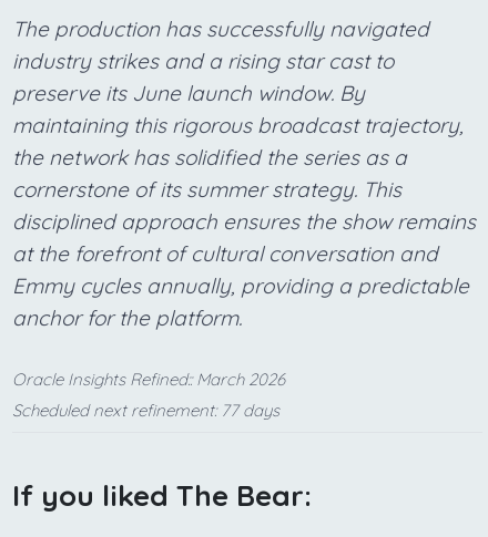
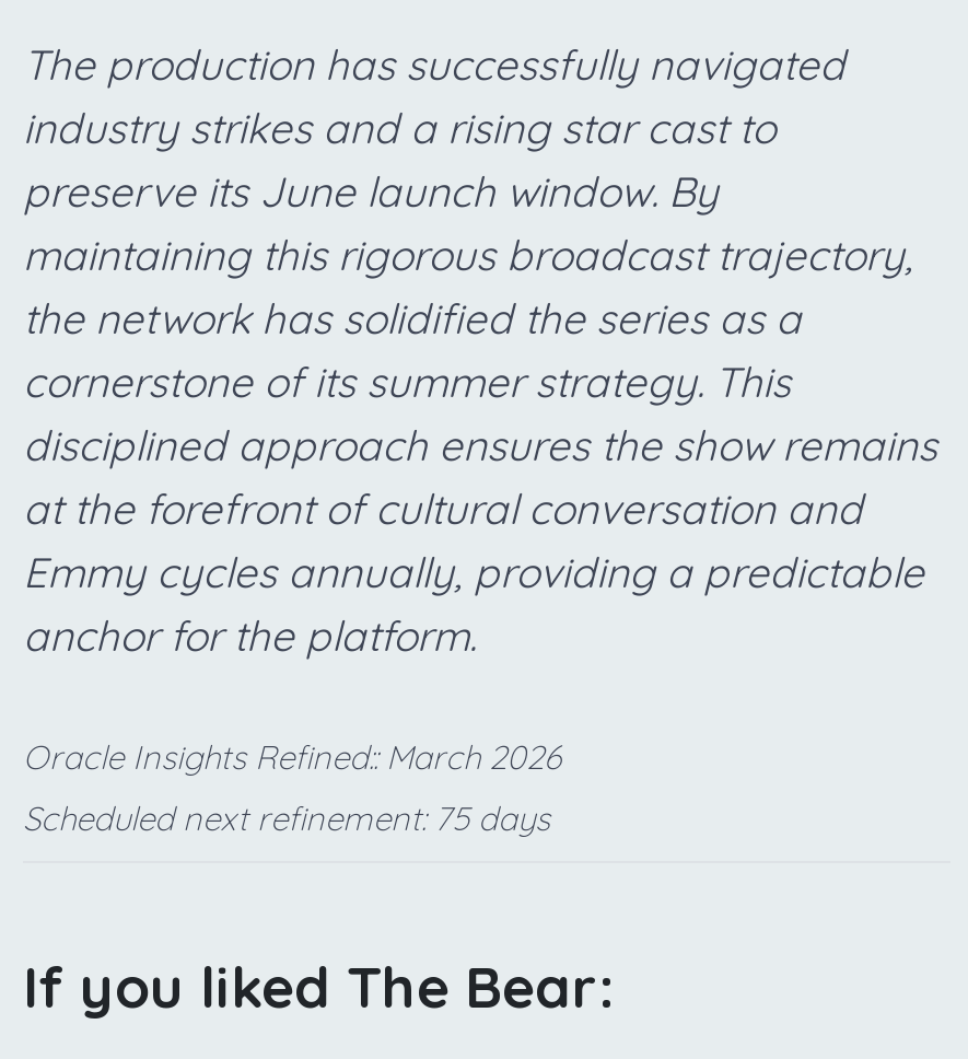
- Scheduled next refinement: 77 days
+ Scheduled next refinement: 75 days
